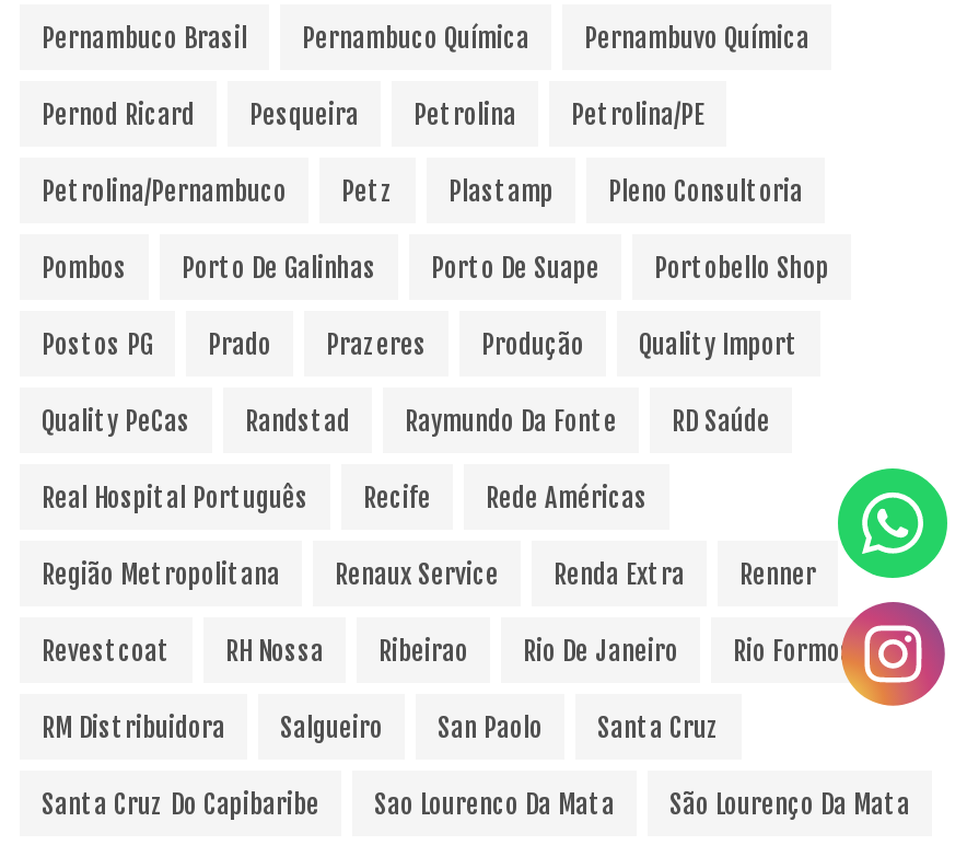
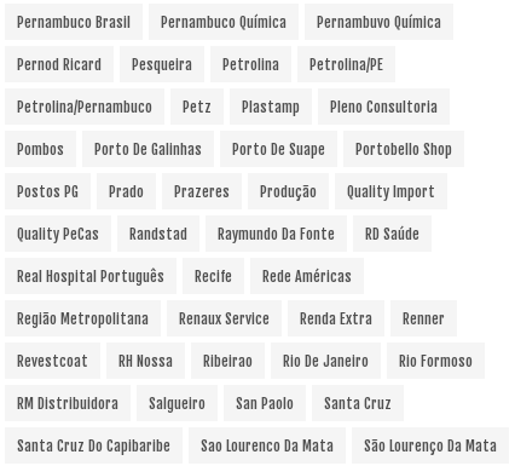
- [image]

- [image]
